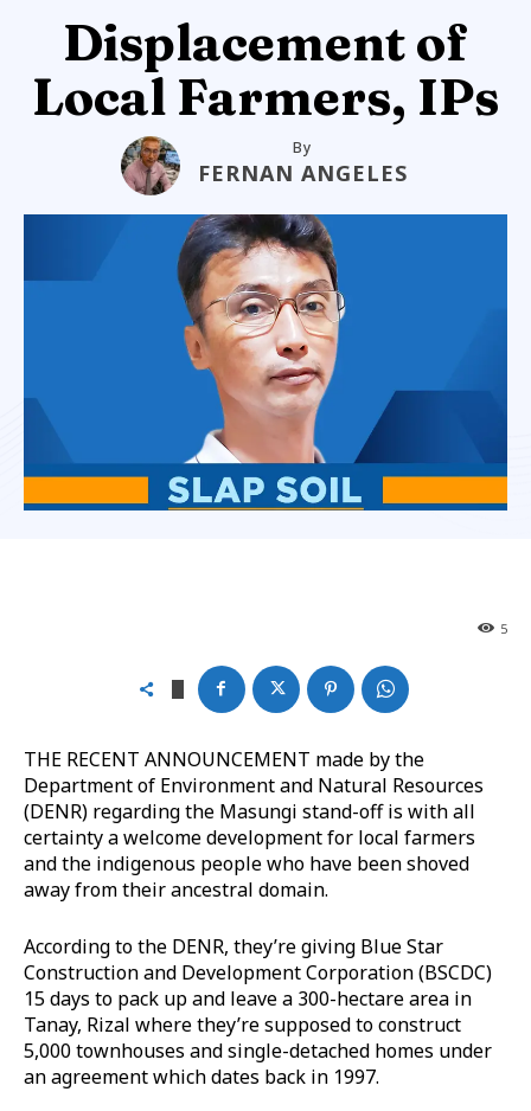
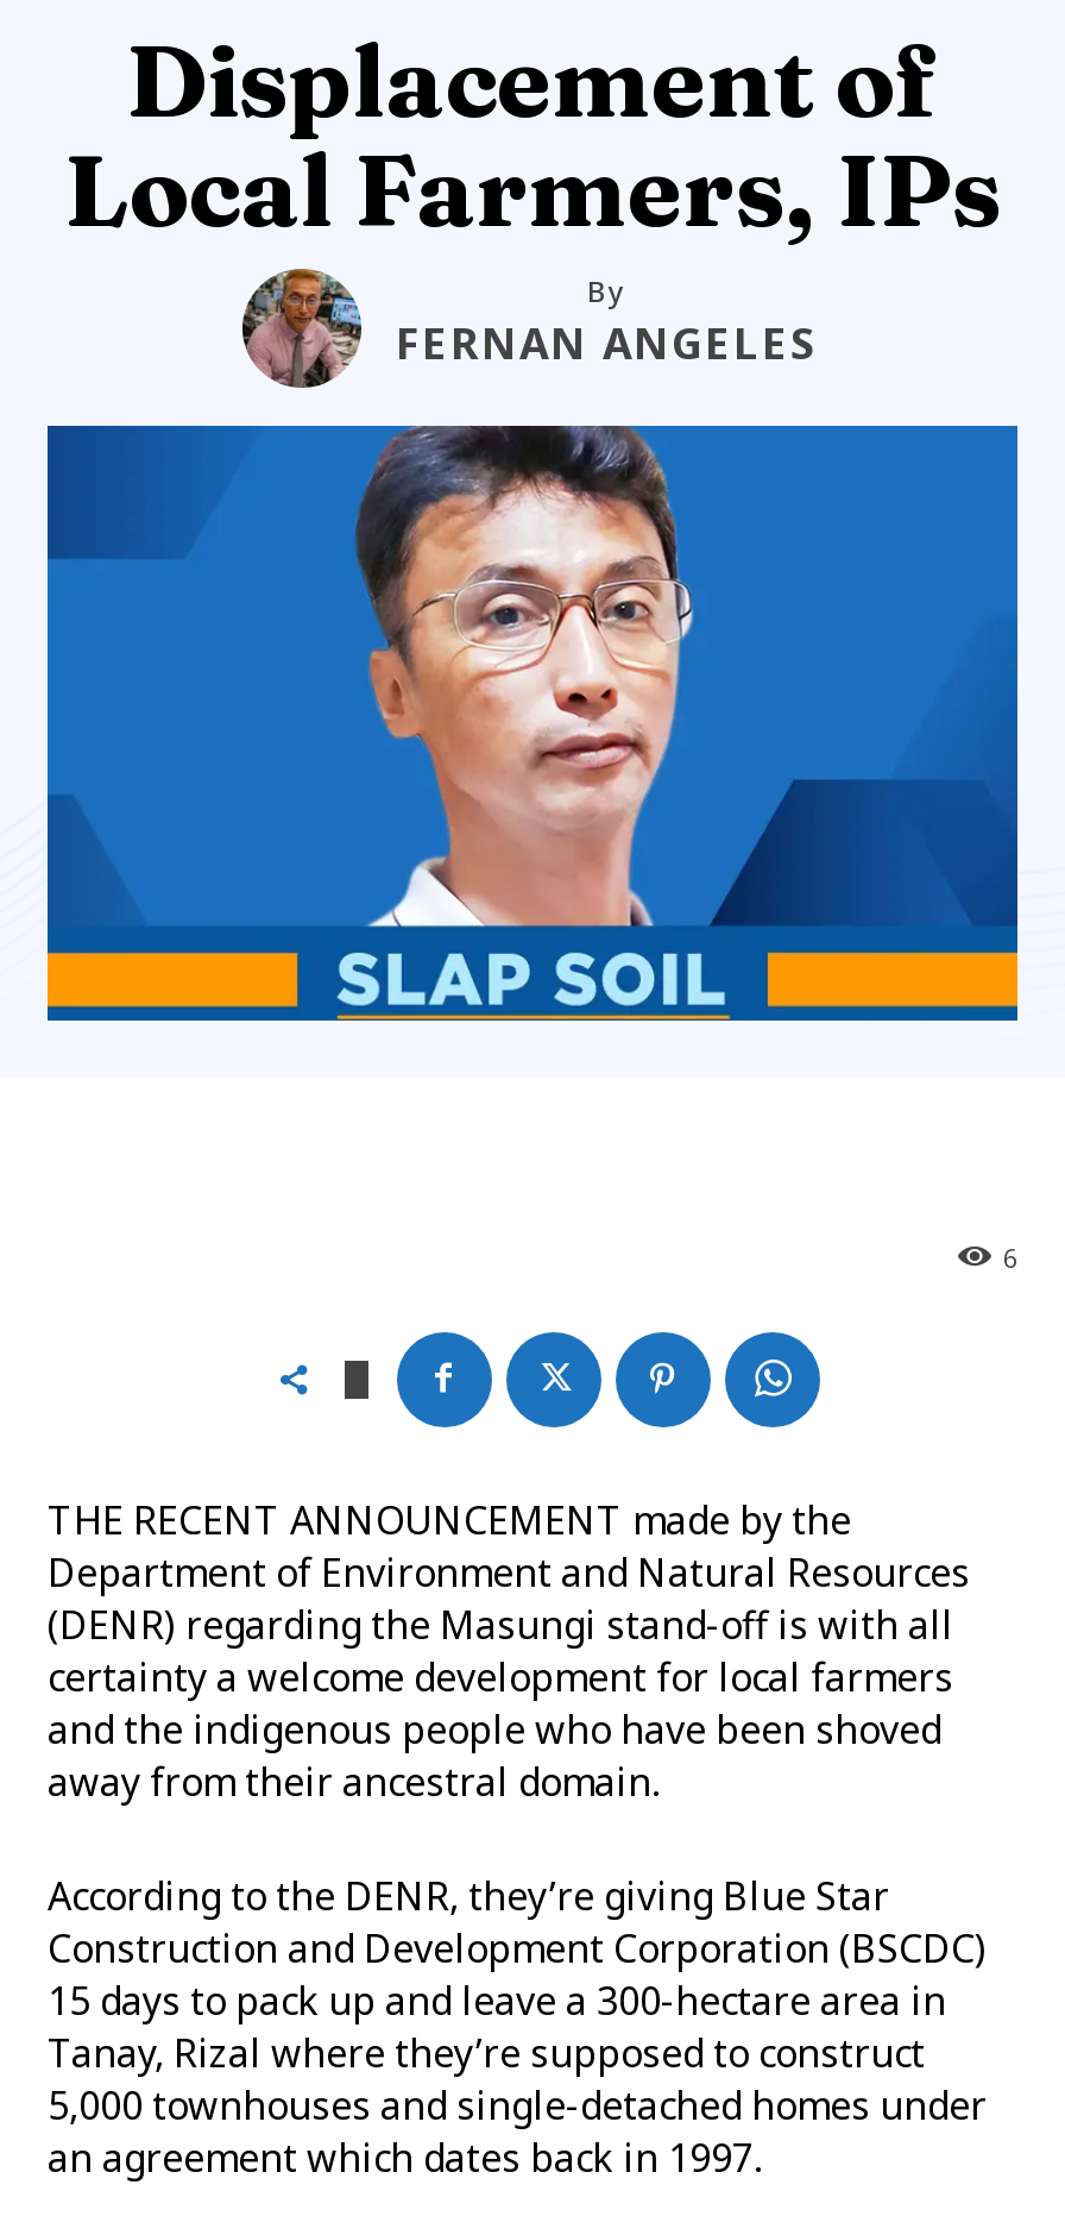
- 5
+ 6
